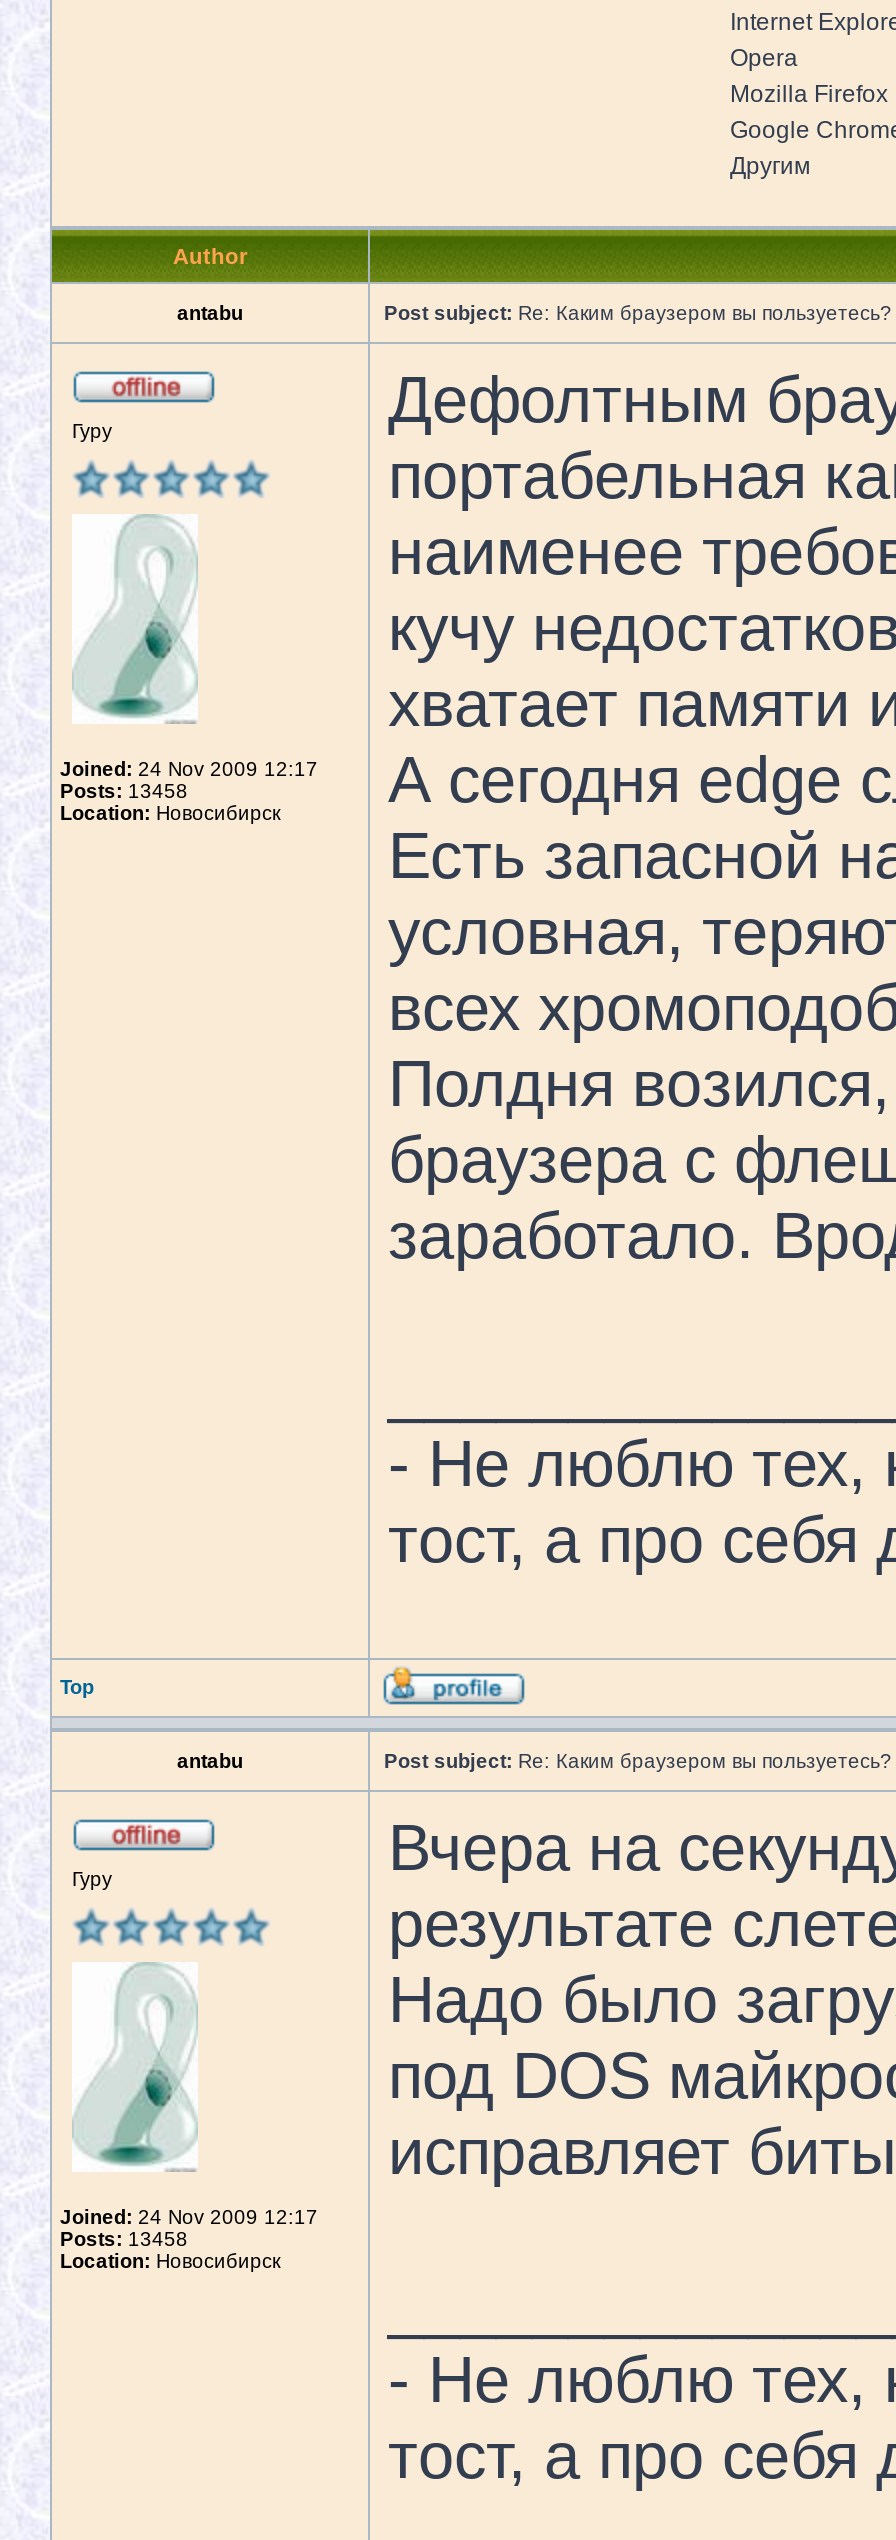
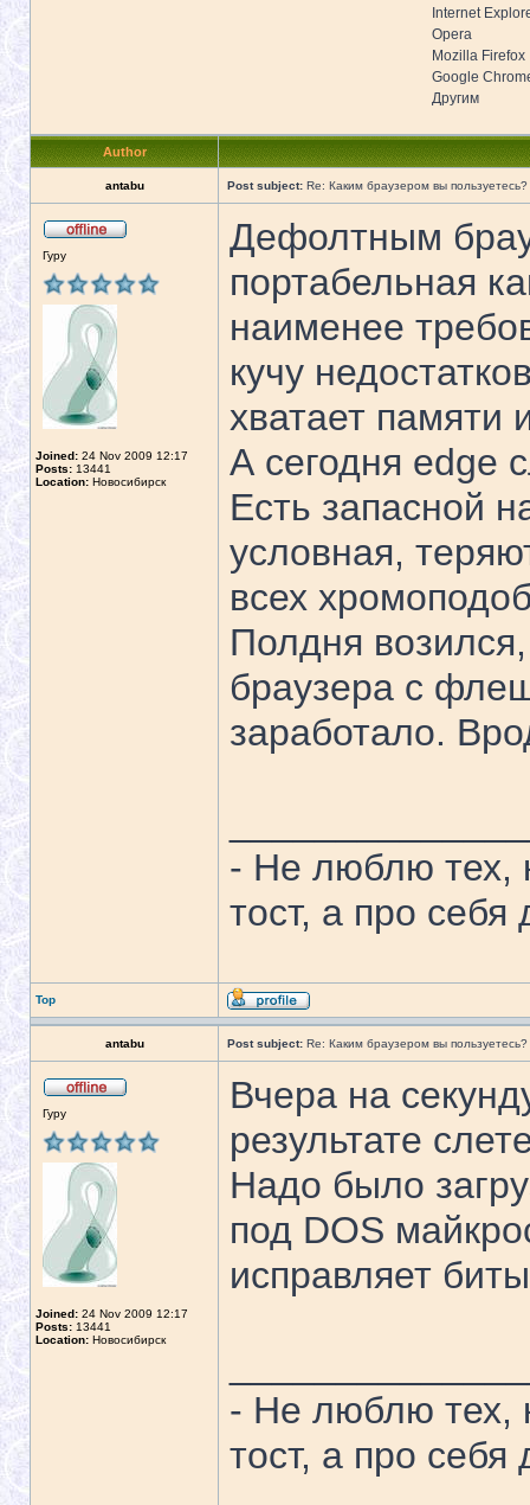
- Posts: 13458
+ Posts: 13441

- Posts: 13458
+ Posts: 13441
